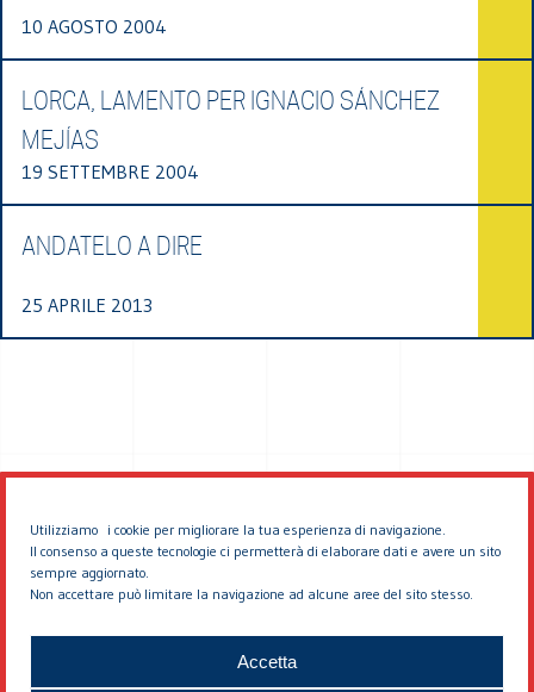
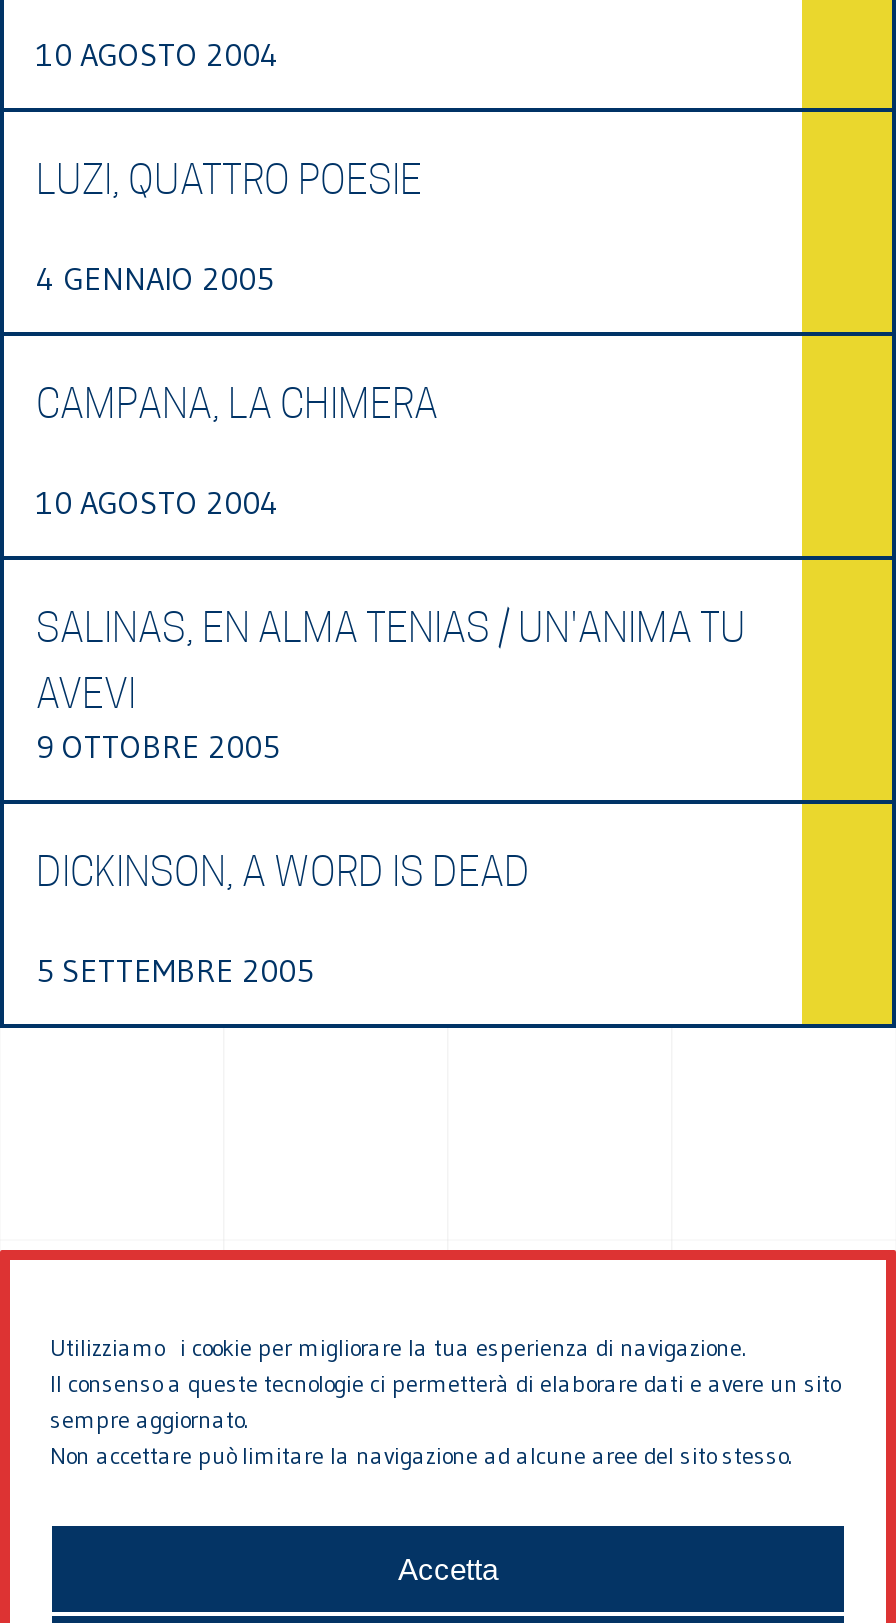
- LORCA, LAMENTO PER IGNACIO SÁNCHEZ
- MEJÍAS
- 19 SETTEMBRE 2004
- ANDATELO A DIRE
- 25 APRILE 2013
+ LUZI, QUATTRO POESIE
+ 4 GENNAIO 2005
+ CAMPANA, LA CHIMERA
+ 10 AGOSTO 2004
+ SALINAS, EN ALMA TENIAS / UN'ANIMA TU
+ AVEVI
+ 9 OTTOBRE 2005
+ DICKINSON, A WORD IS DEAD
+ 5 SETTEMBRE 2005
